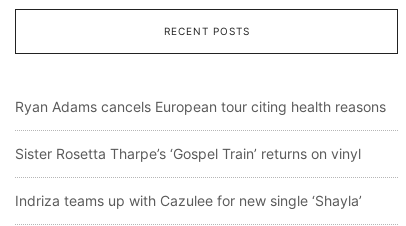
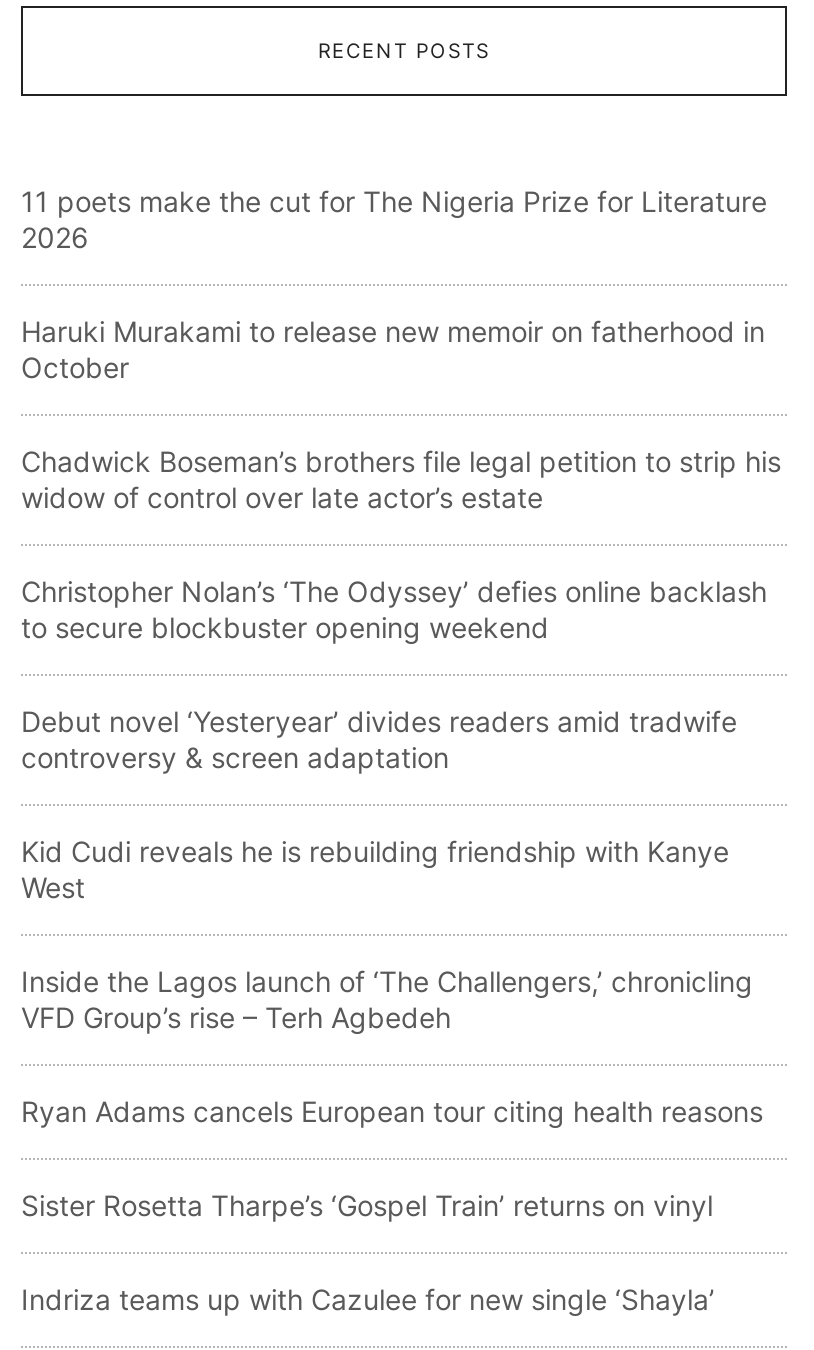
+ 11 poets make the cut for The Nigeria Prize for Literature
+ 2026
+ Haruki Murakami to release new memoir on fatherhood in
+ October
+ Chadwick Boseman’s brothers file legal petition to strip his
+ widow of control over late actor’s estate
+ Christopher Nolan’s ‘The Odyssey’ defies online backlash
+ to secure blockbuster opening weekend
+ Debut novel ‘Yesteryear’ divides readers amid tradwife
+ controversy & screen adaptation
+ Kid Cudi reveals he is rebuilding friendship with Kanye
+ West
+ Inside the Lagos launch of ‘The Challengers,’ chronicling
+ VFD Group’s rise – Terh Agbedeh
